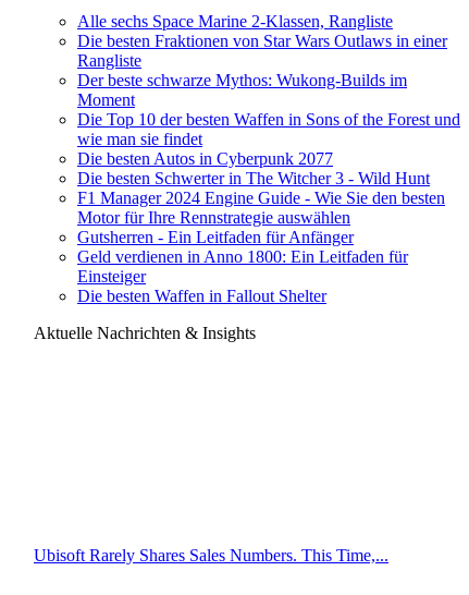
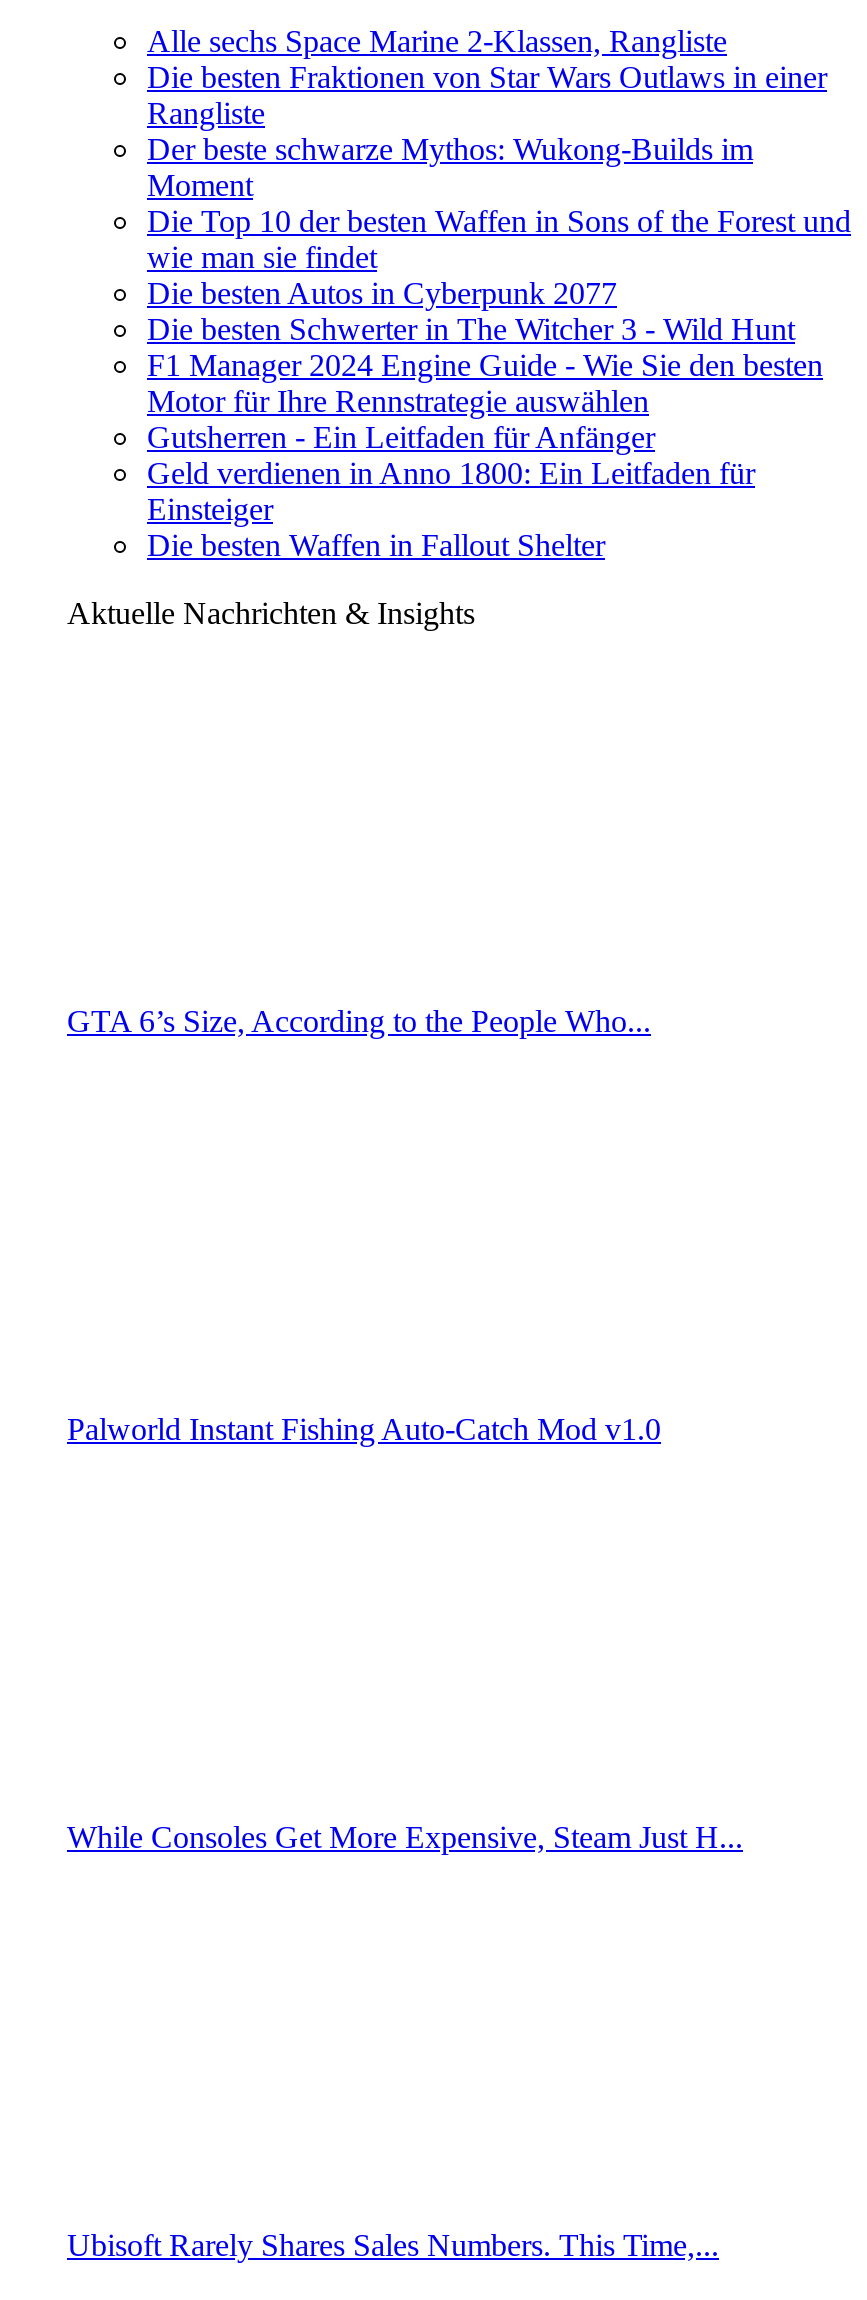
+ GTA 6’s Size, According to the People Who...

+ Palworld Instant Fishing Auto-Catch Mod v1.0

+ While Consoles Get More Expensive, Steam Just H...
